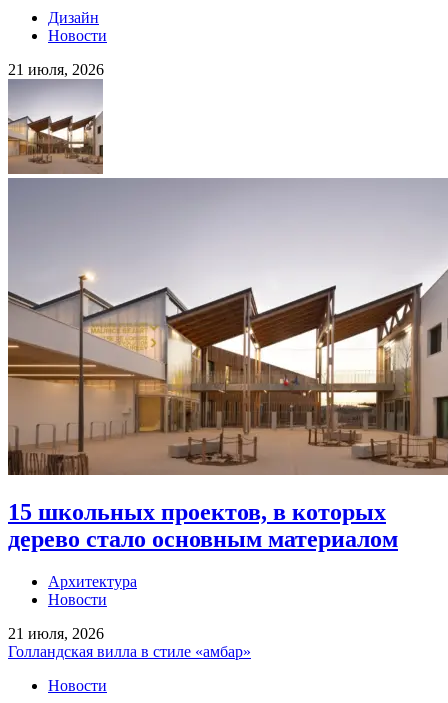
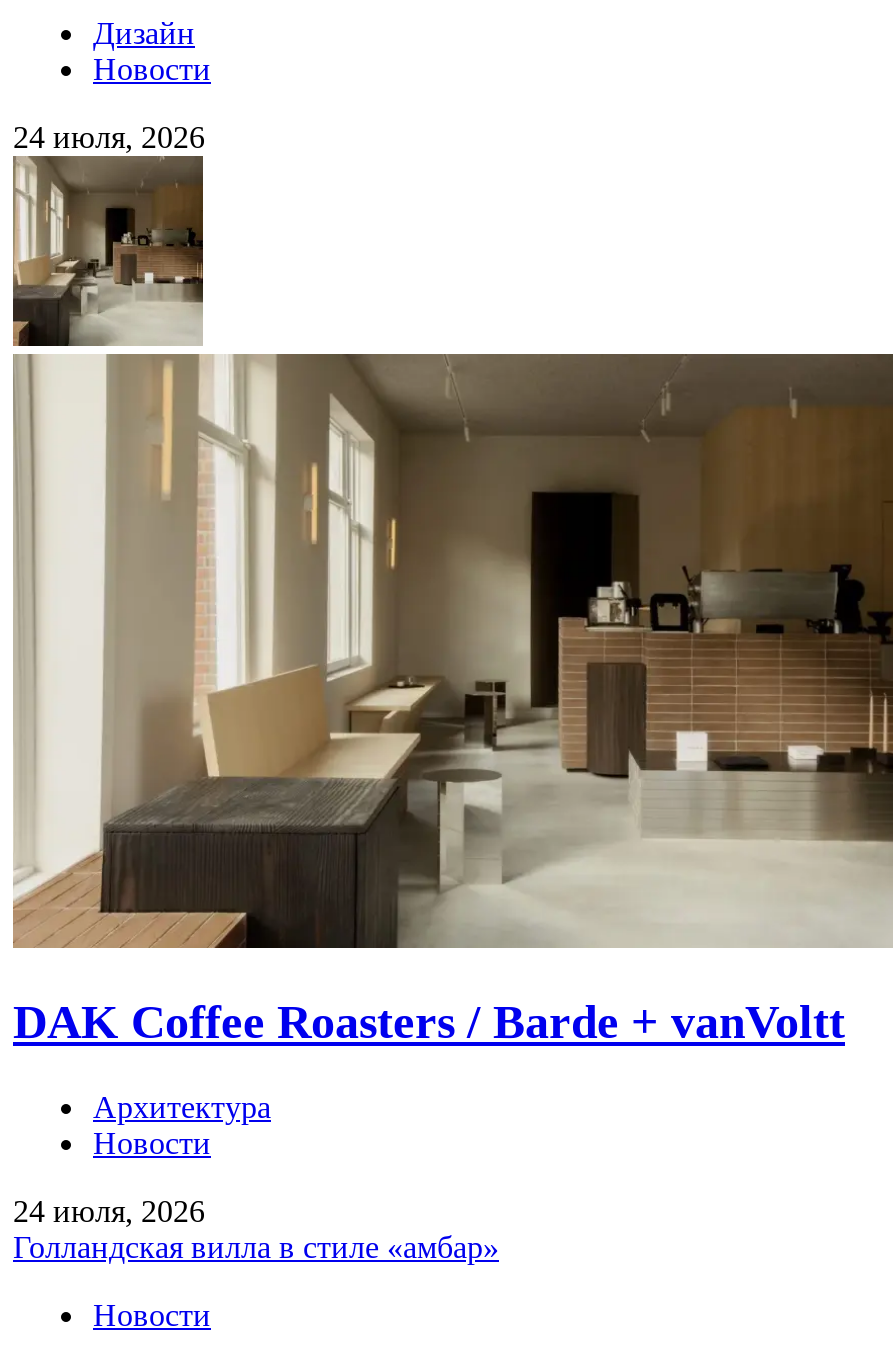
- 21 июля, 2026
+ 24 июля, 2026

- [image]
- 15 школьных проектов, в которых
- дерево стало основным материалом
+ [image]
+ DAK Coffee Roasters / Barde + vanVoltt

- 21 июля, 2026
+ 24 июля, 2026
